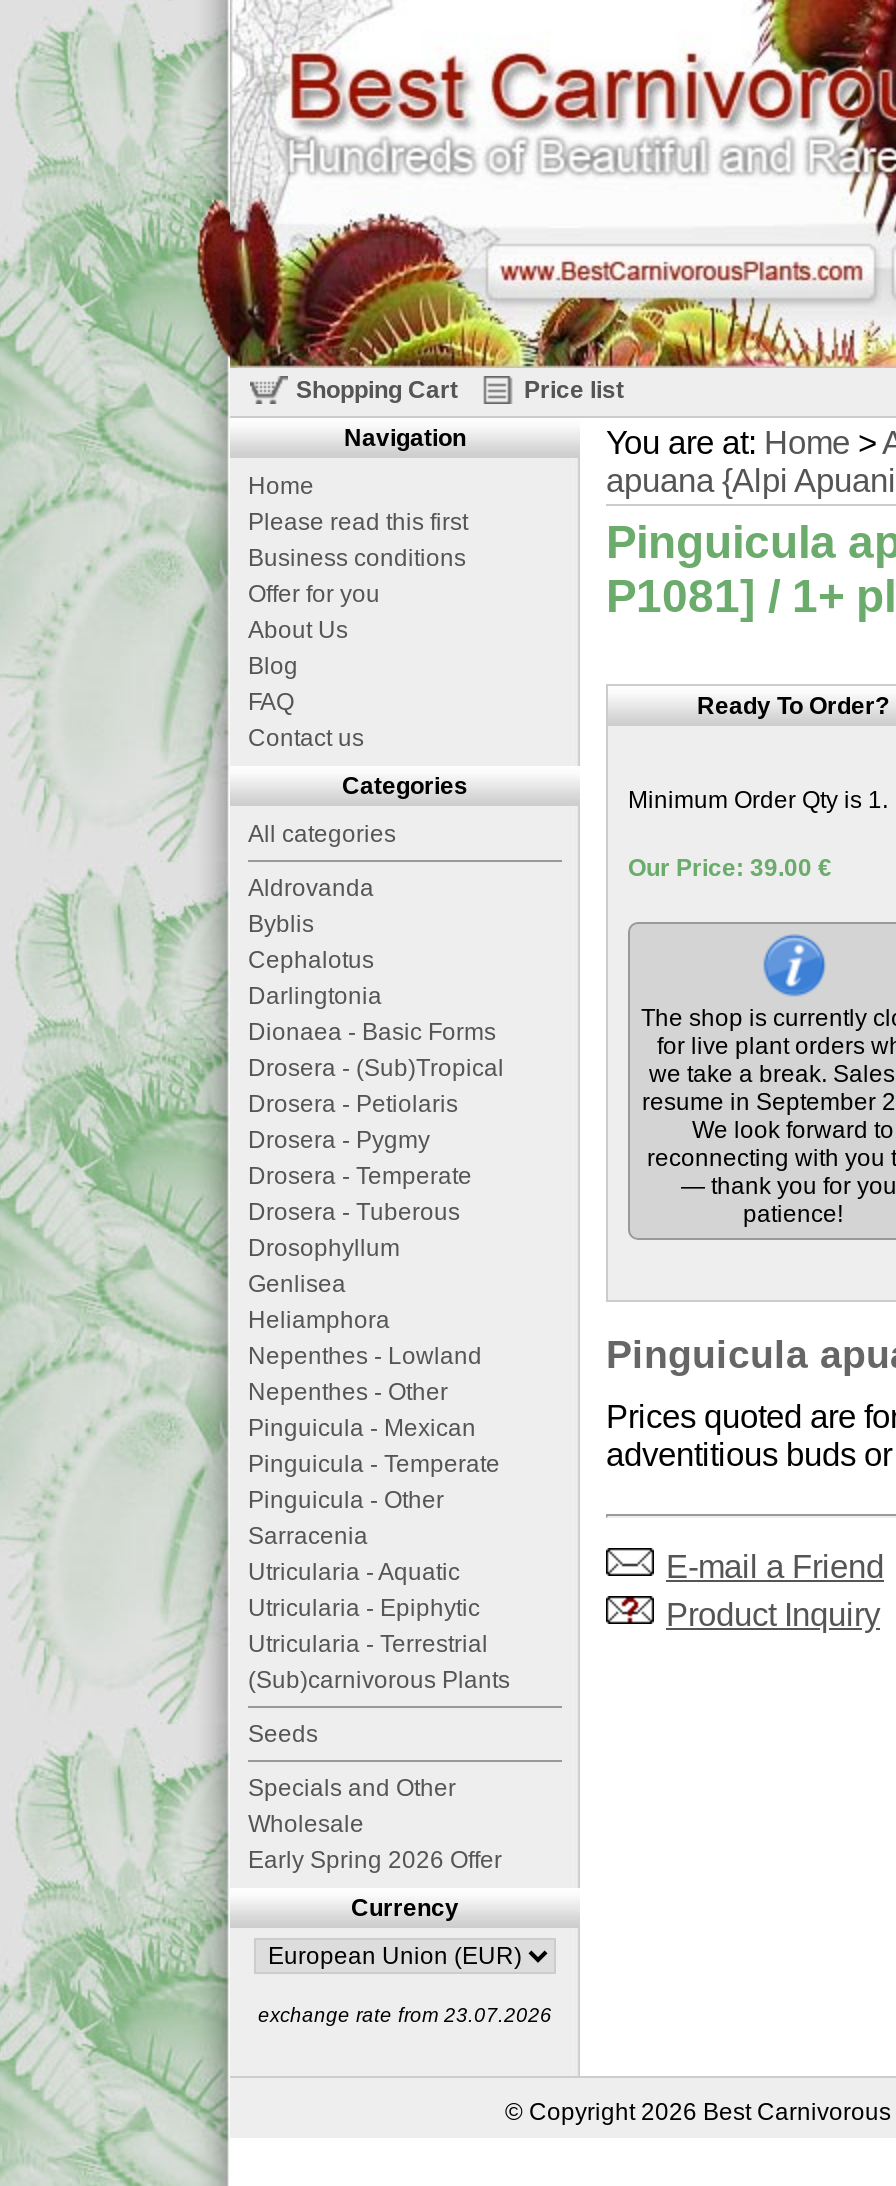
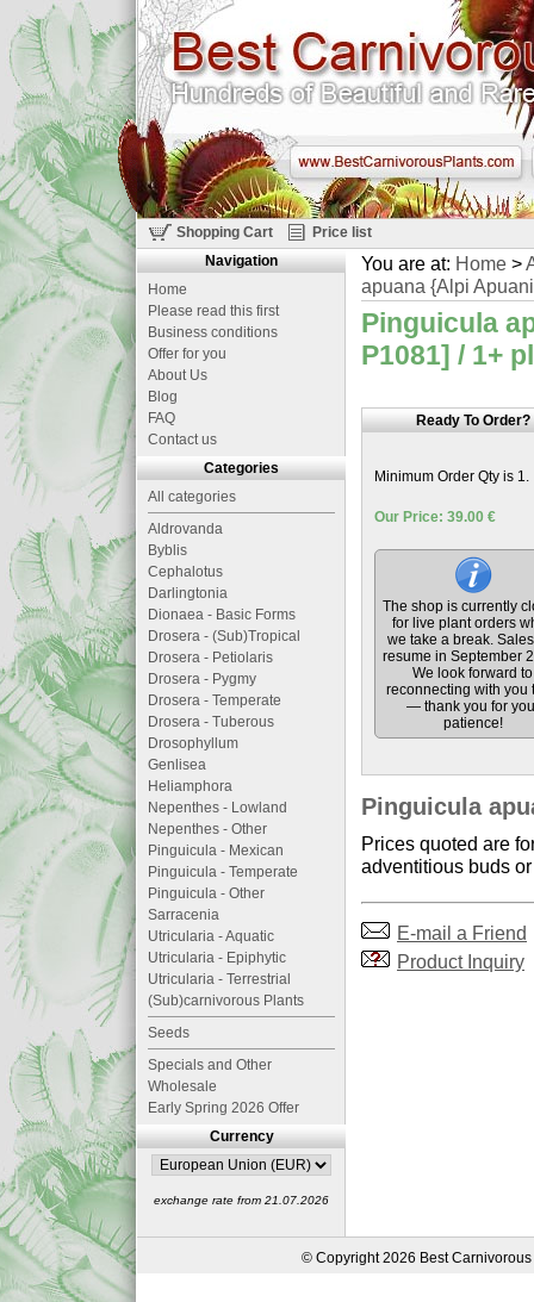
- exchange rate from 23.07.2026
+ exchange rate from 21.07.2026
